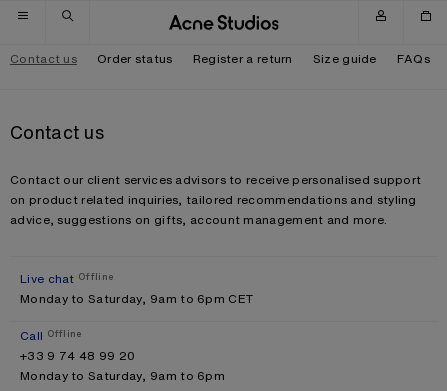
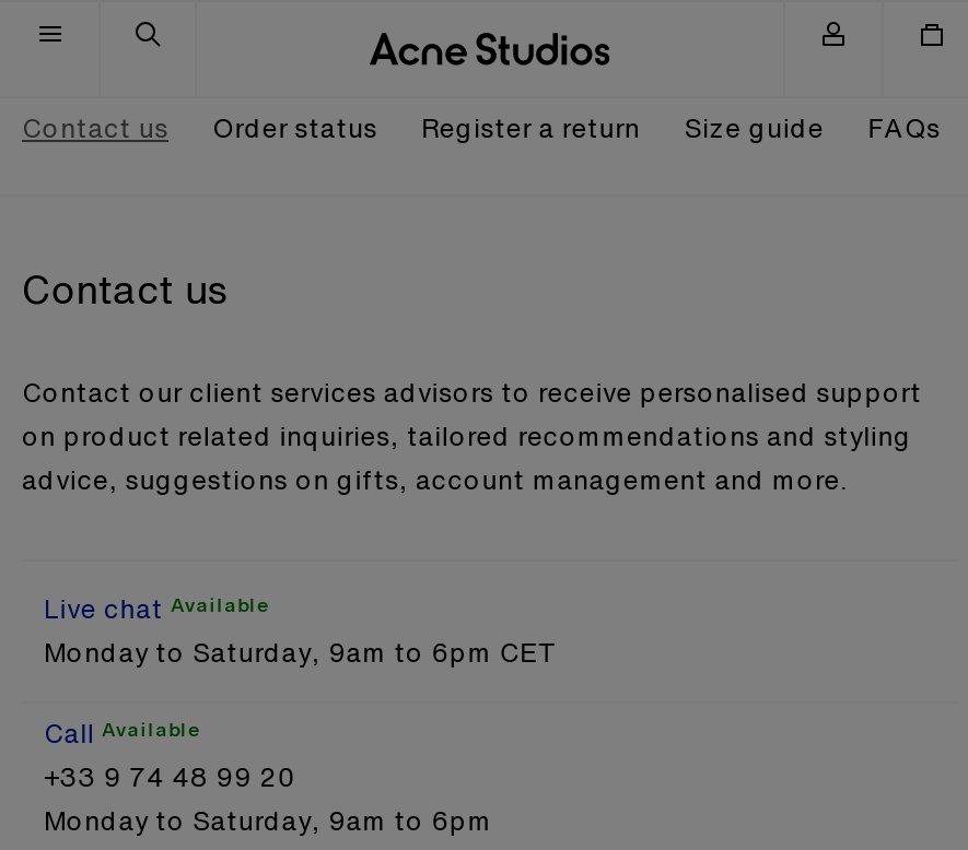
- Live chat Offline
+ Live chat Available

- Call Offline
+ Call Available
